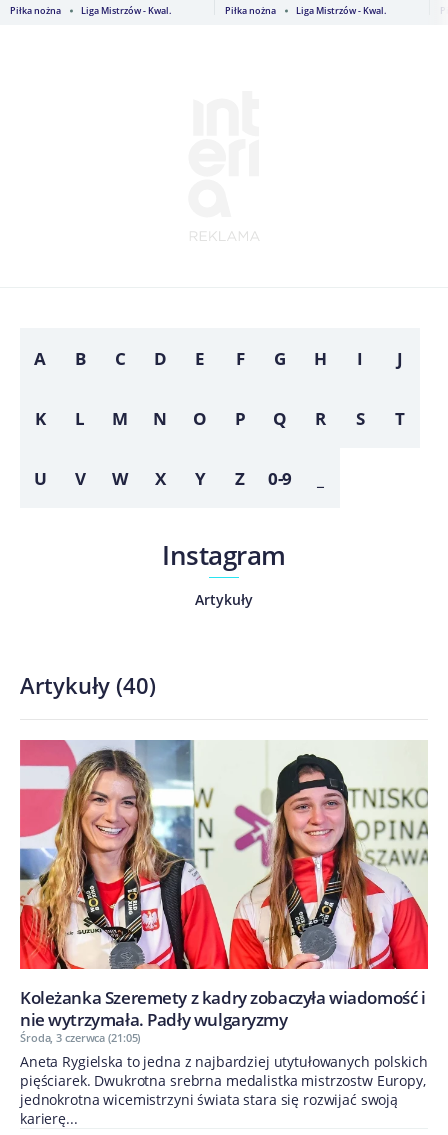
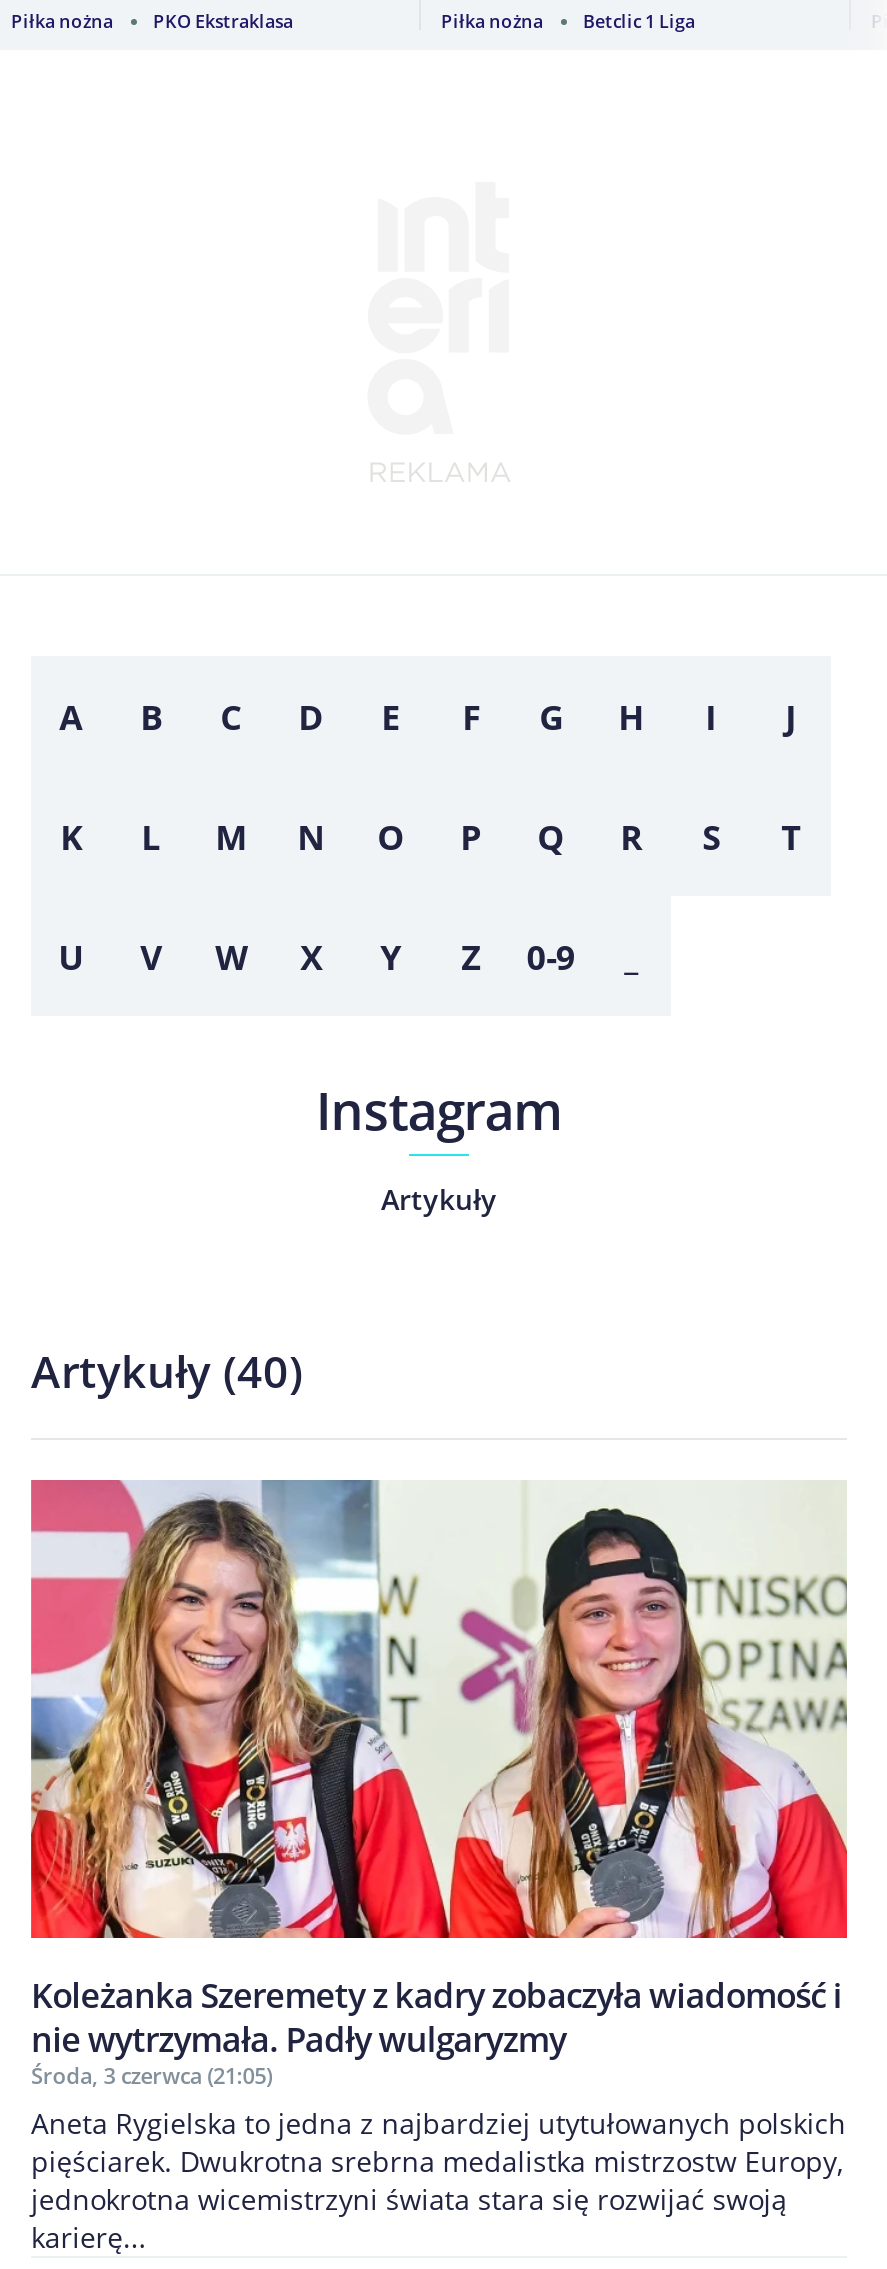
- Liga Mistrzów - Kwal.
+ PKO Ekstraklasa

- Liga Mistrzów - Kwal.
+ Betclic 1 Liga
